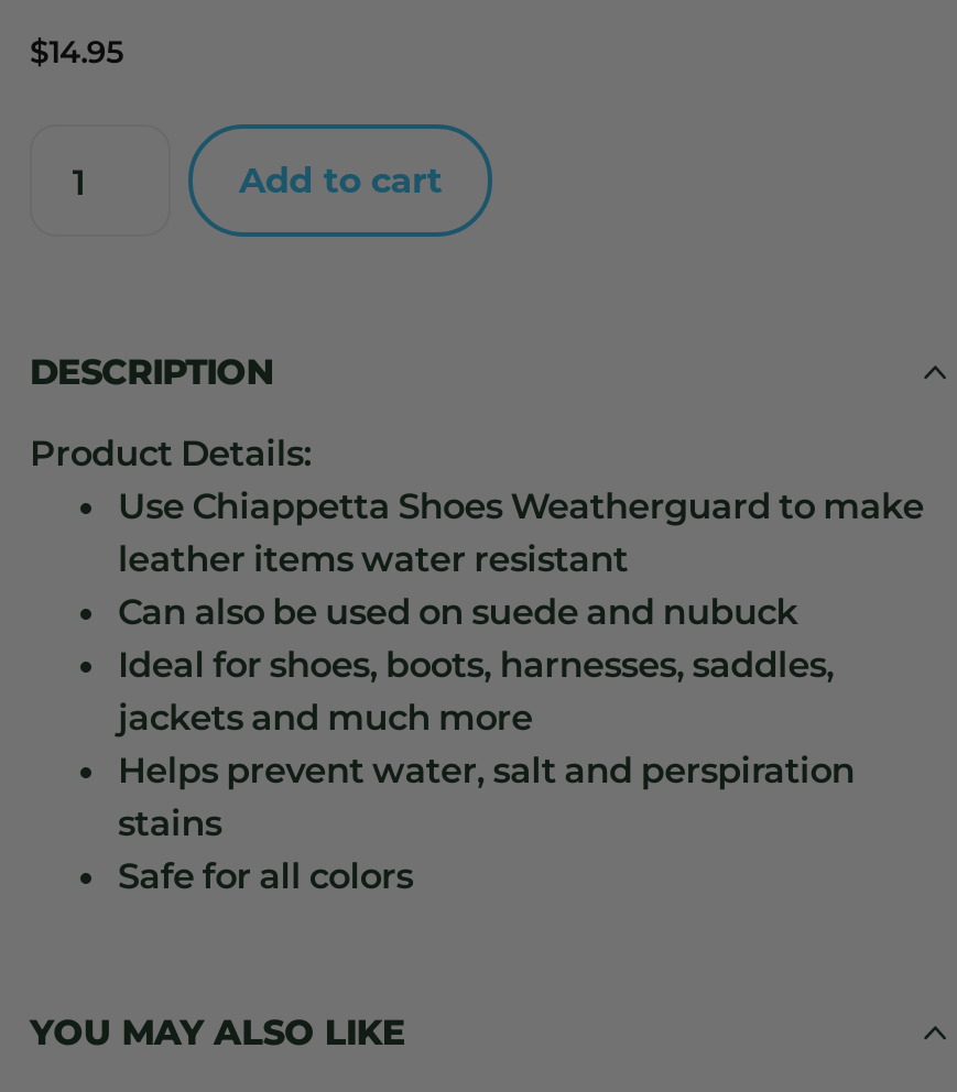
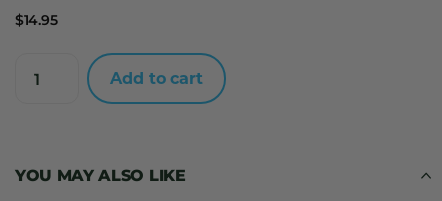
- DESCRIPTION
- Product Details:
- Use Chiappetta Shoes Weatherguard to make
- leather items water resistant
- Can also be used on suede and nubuck
- Ideal for shoes, boots, harnesses, saddles,
- jackets and much more
- Helps prevent water, salt and perspiration
- stains
- Safe for all colors
